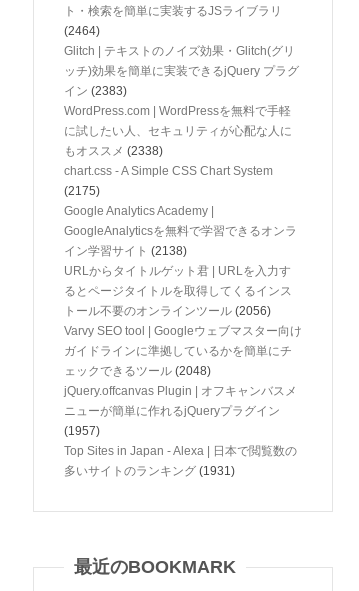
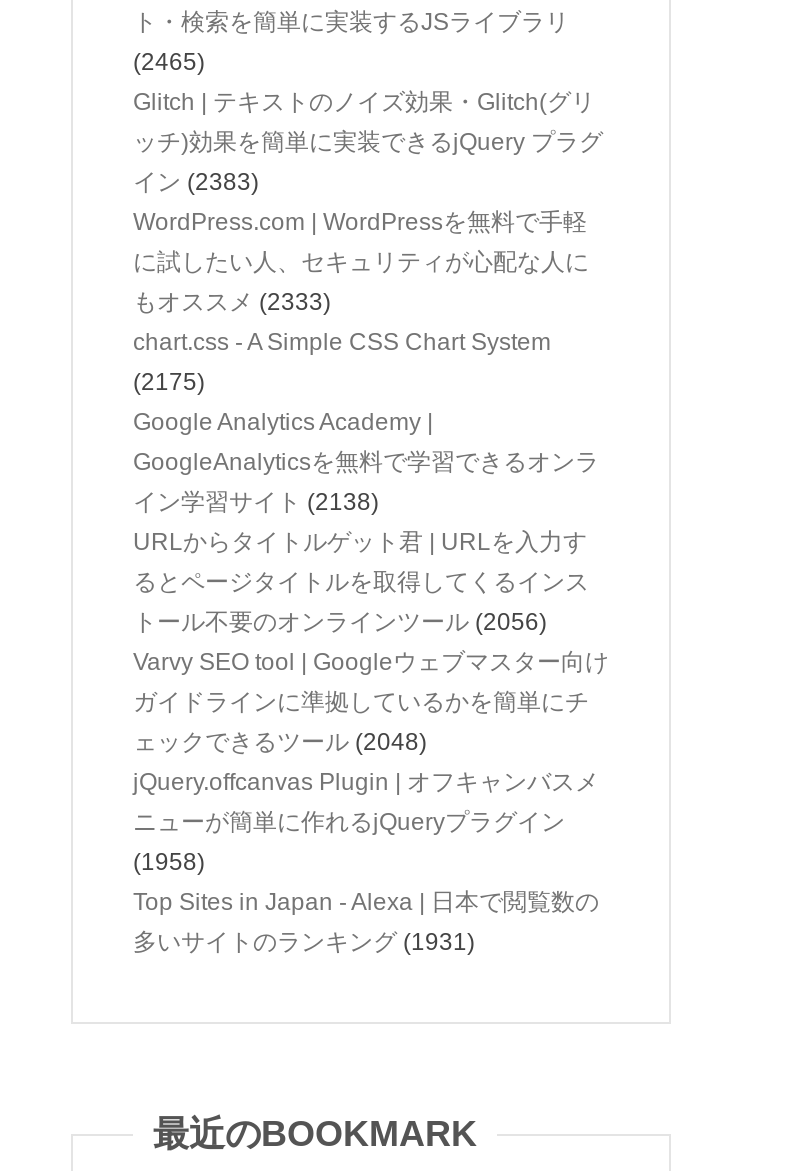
- (2464)
+ (2465)

- もオススメ(2338)
+ もオススメ(2333)

- (1957)
+ (1958)
